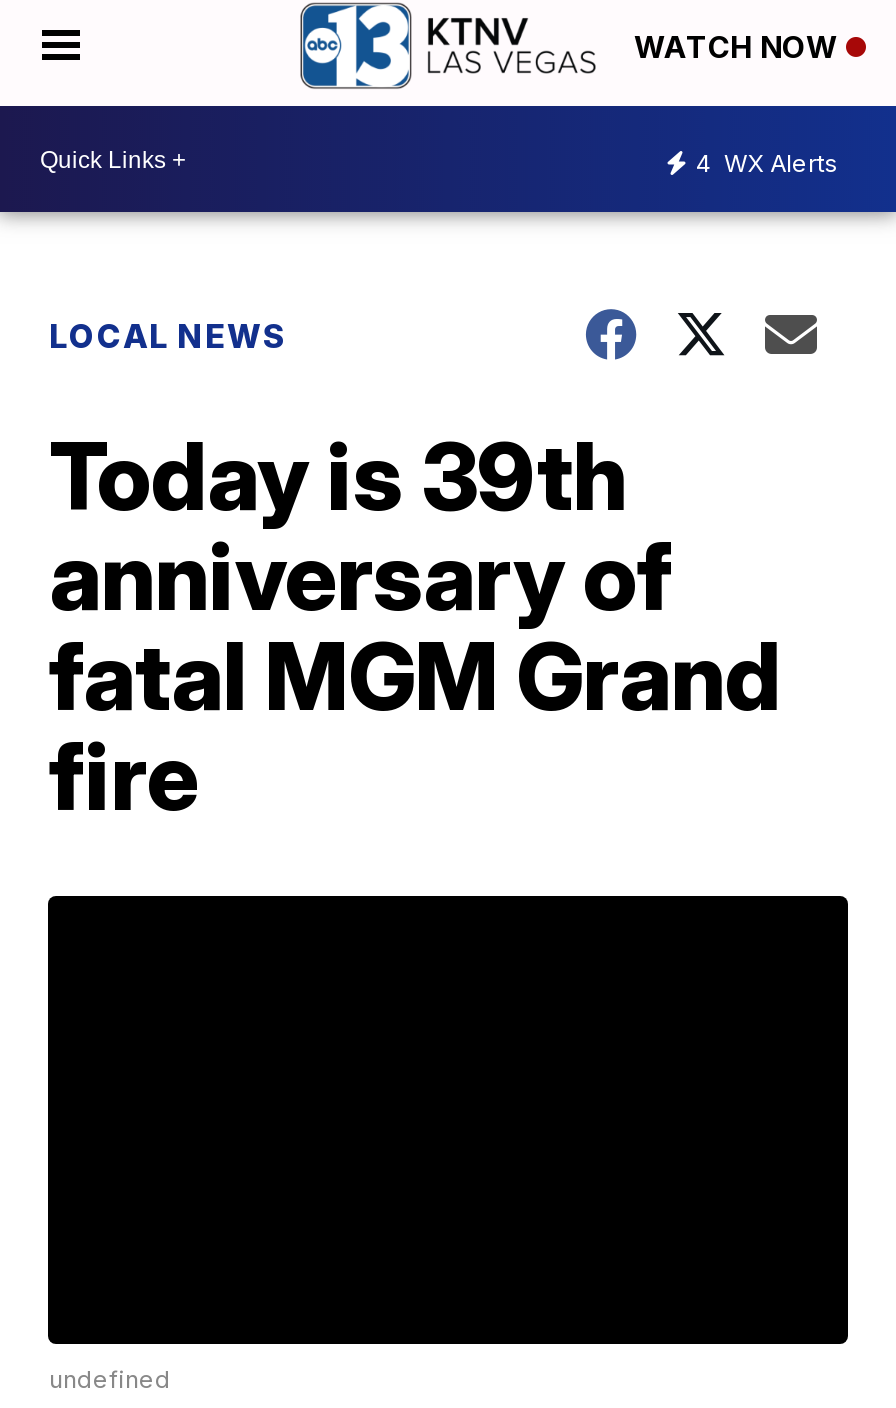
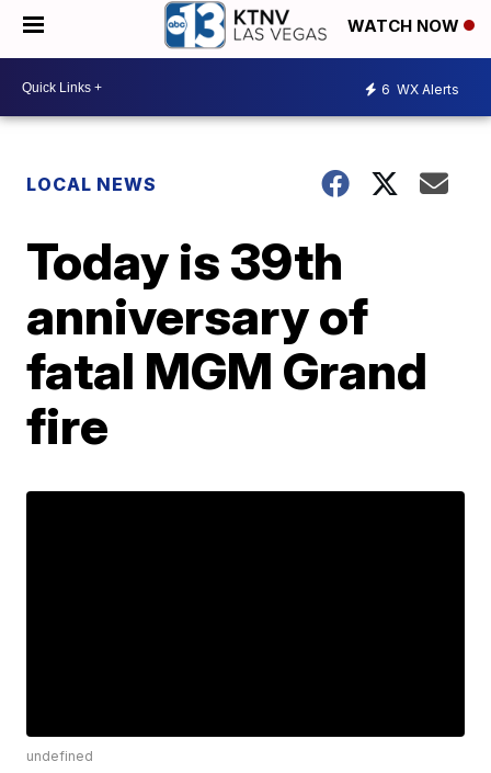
- 4 WX Alerts
+ 6 WX Alerts
